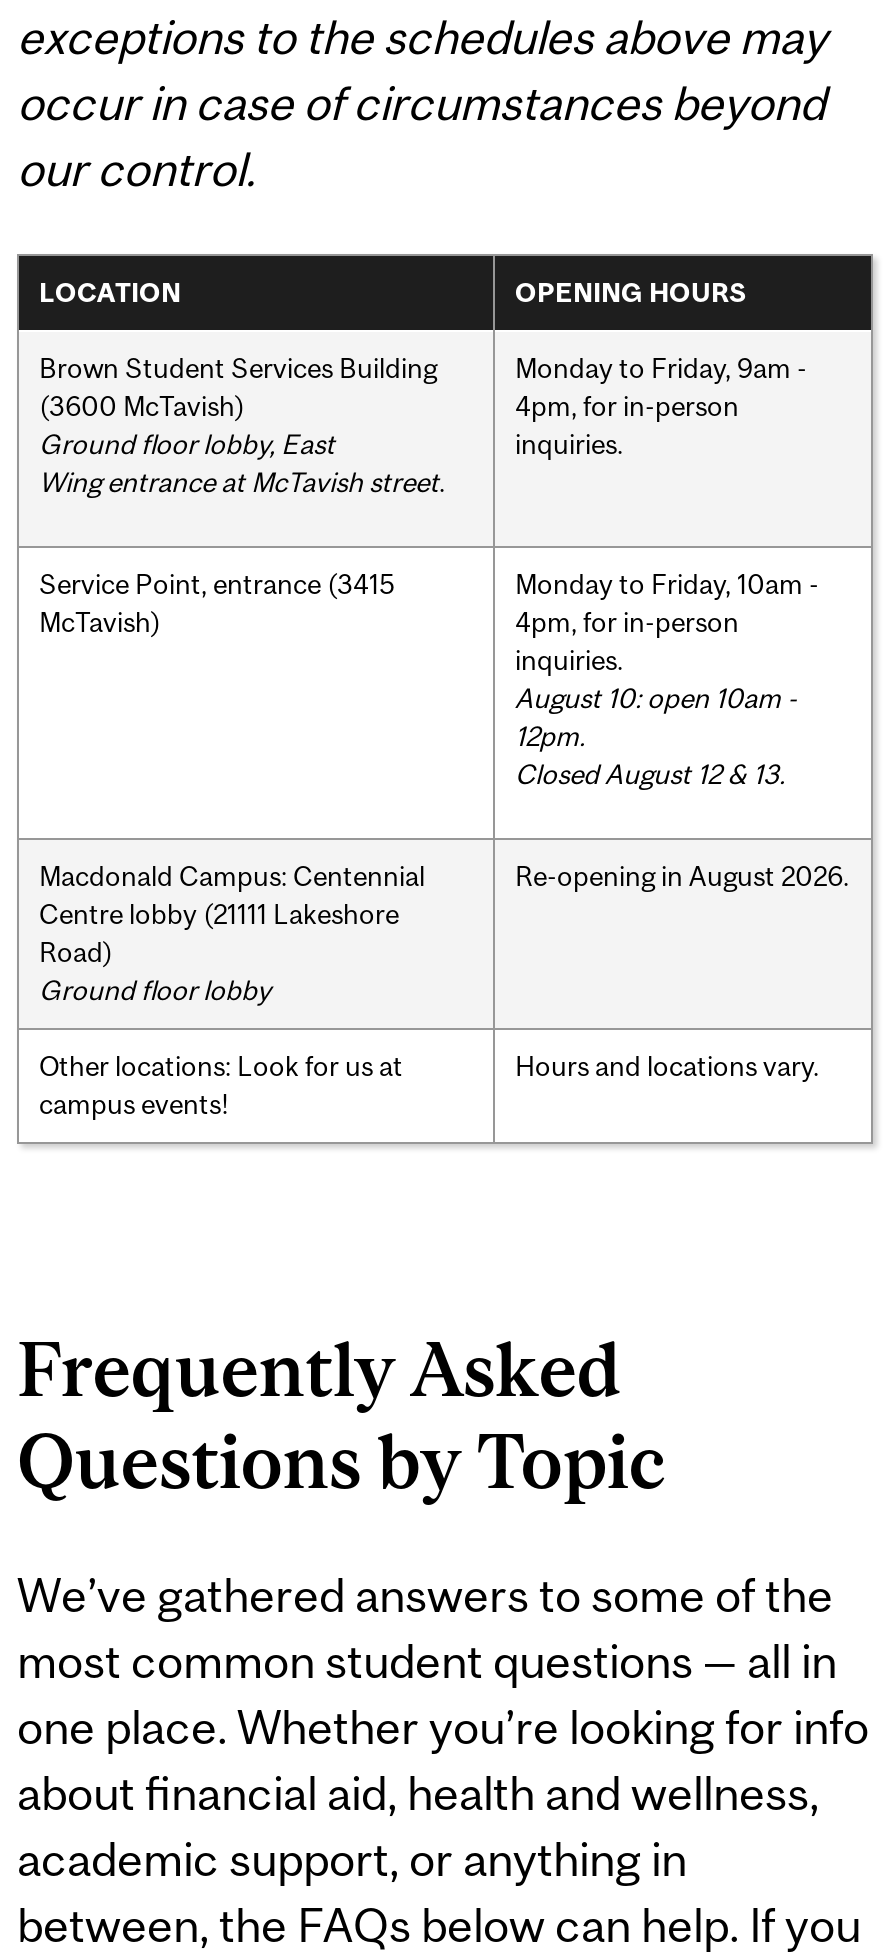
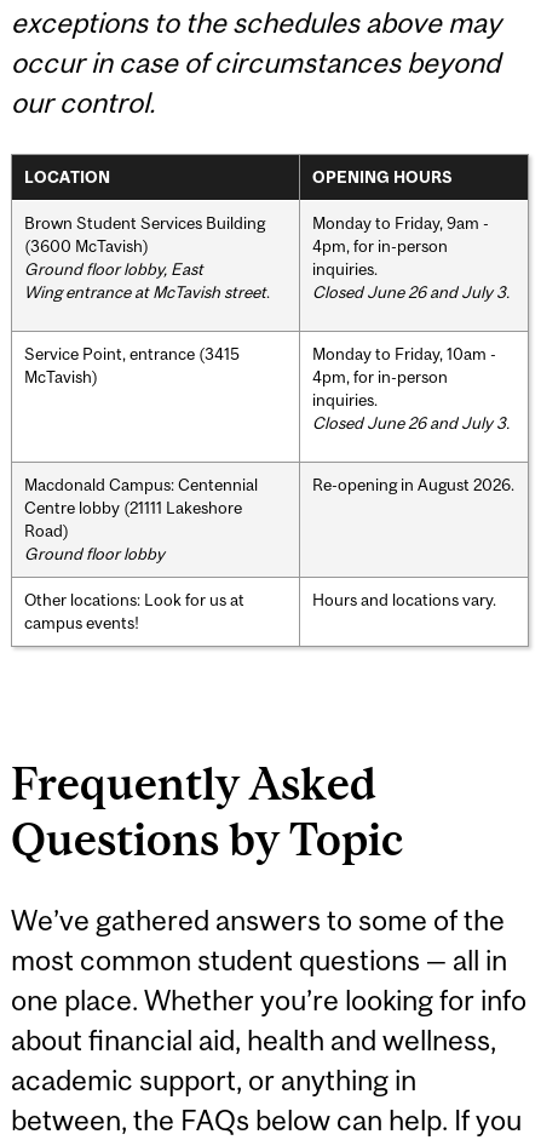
+ Closed June 26 and July 3.

- August 10: open 10am -
- 12pm.
- Closed August 12 & 13.
+ Closed June 26 and July 3.
